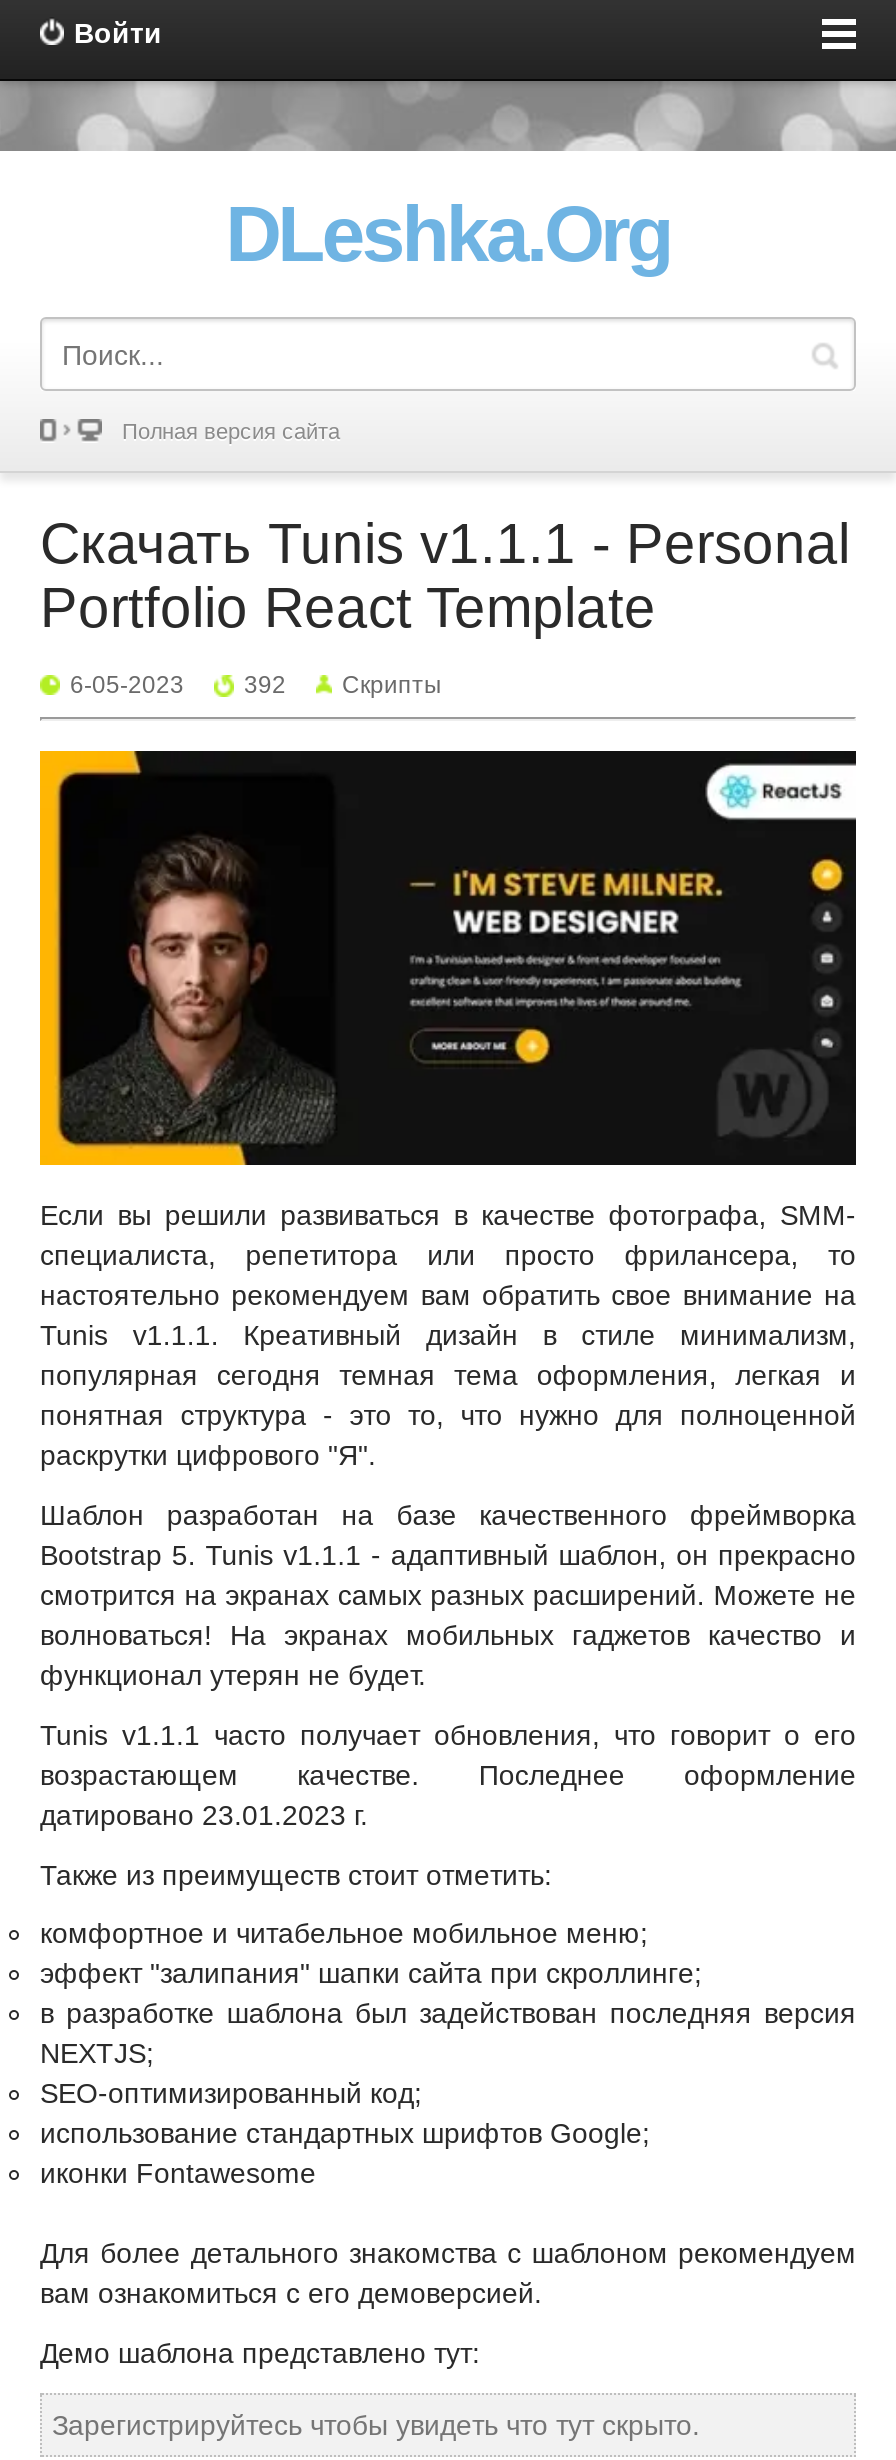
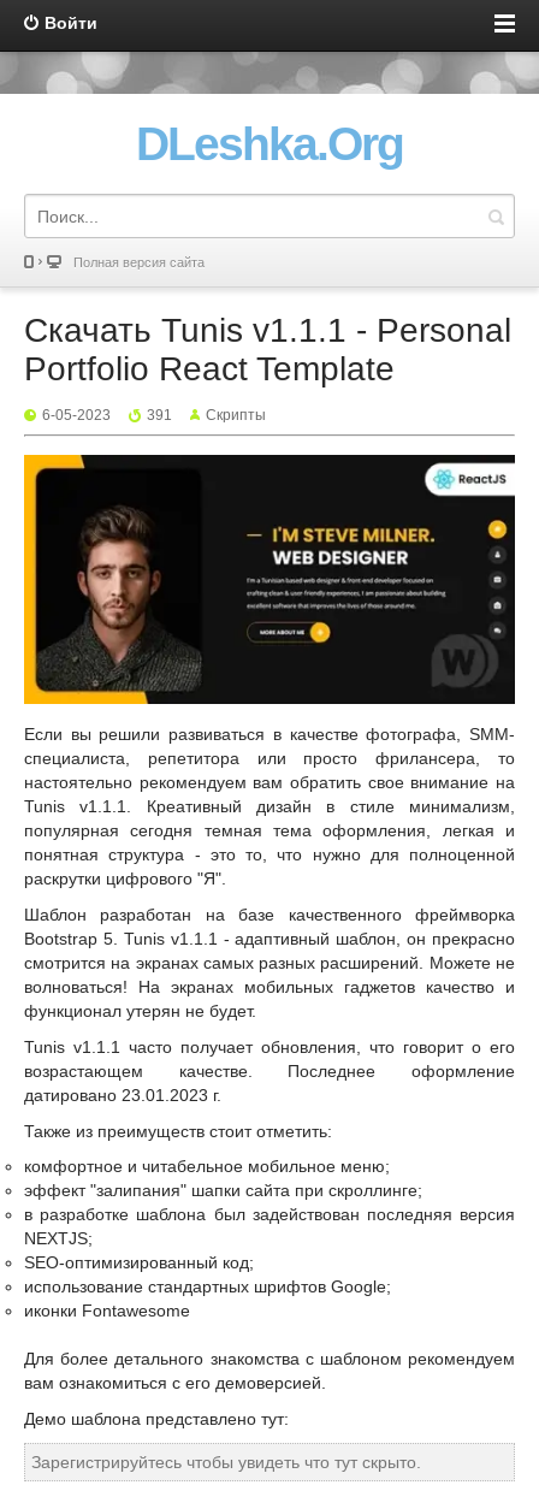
- 392 Скрипты
+ 391 Скрипты
